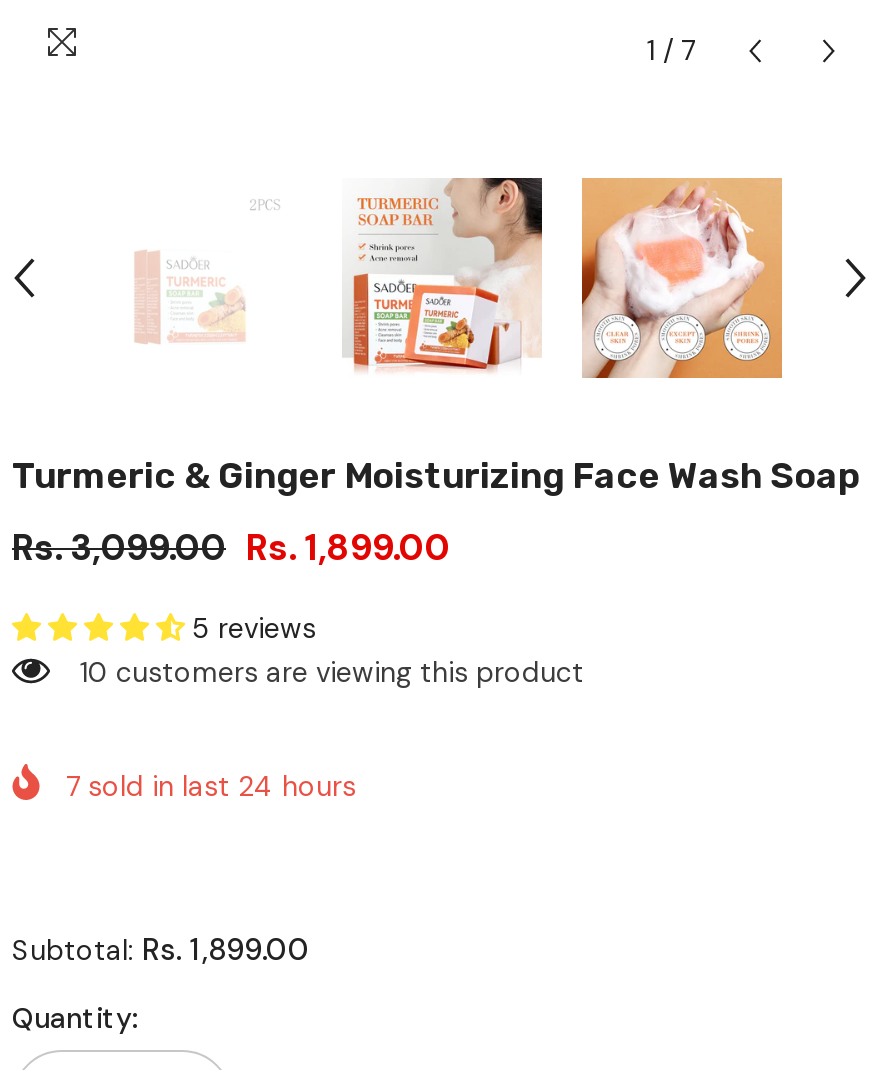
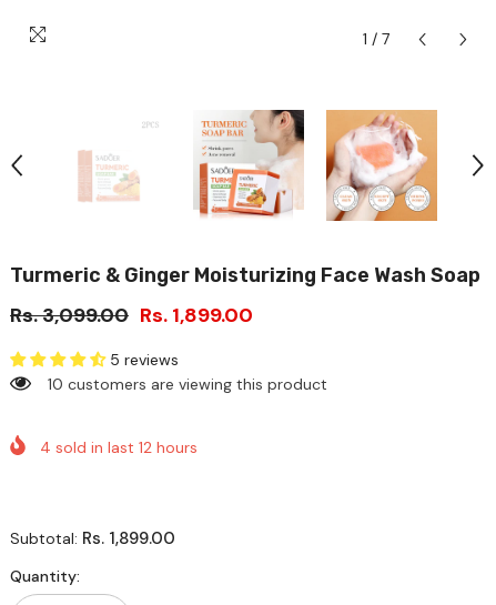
- 7 sold in last 24 hours
+ 4 sold in last 12 hours
